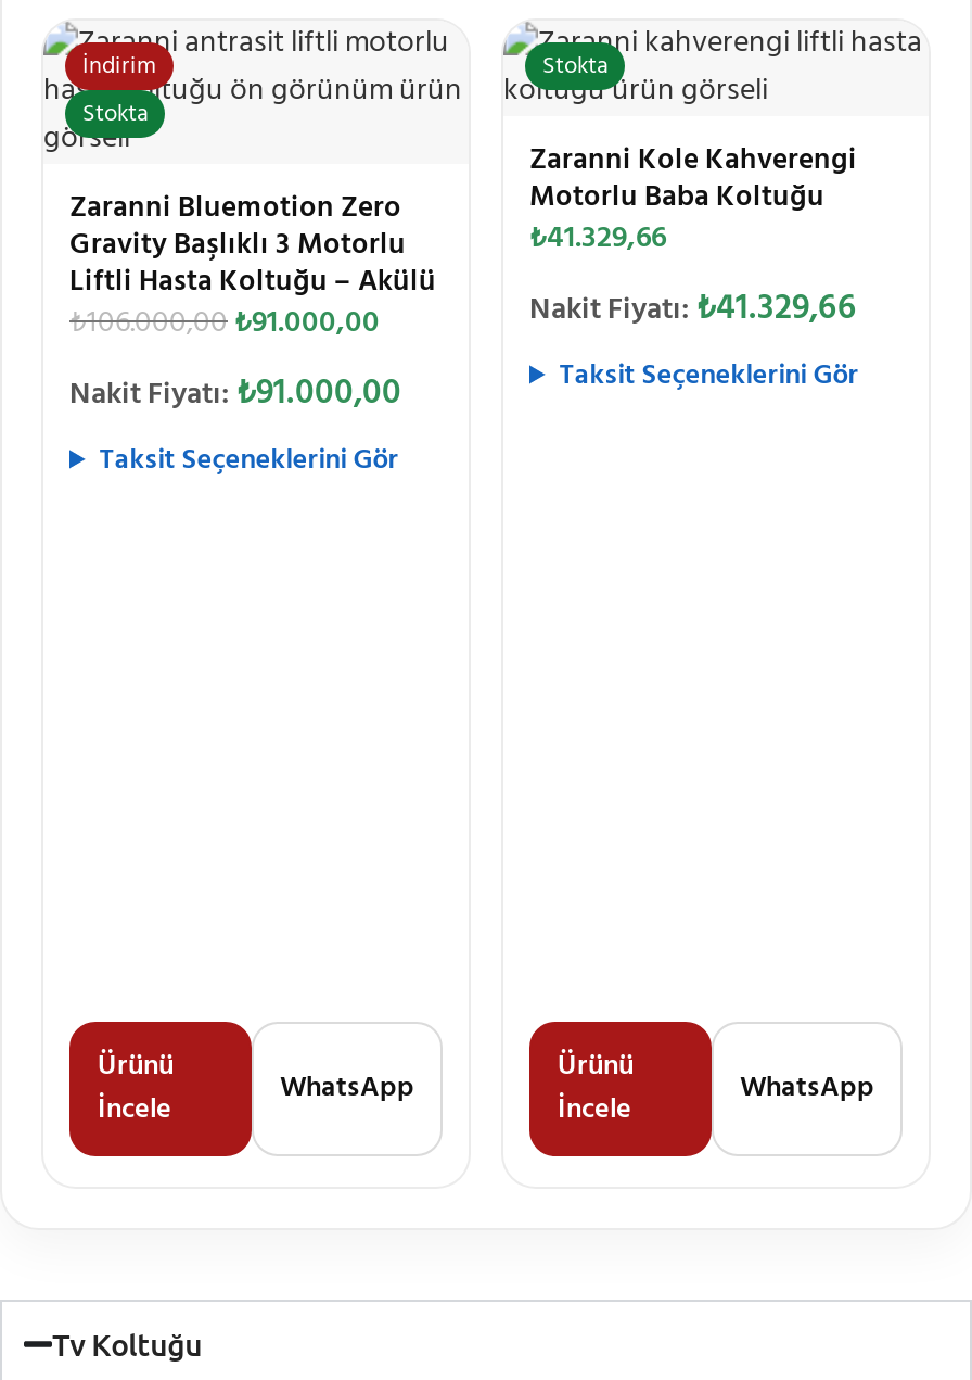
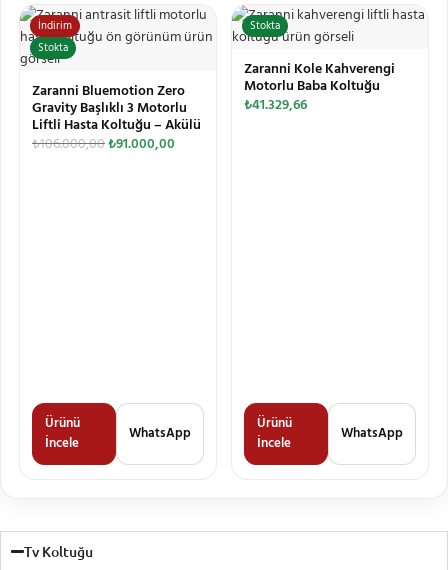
- Nakit Fiyatı: ₺41.329,66
- Taksit Seçeneklerini Gör

- Nakit Fiyatı: ₺91.000,00
- Taksit Seçeneklerini Gör
